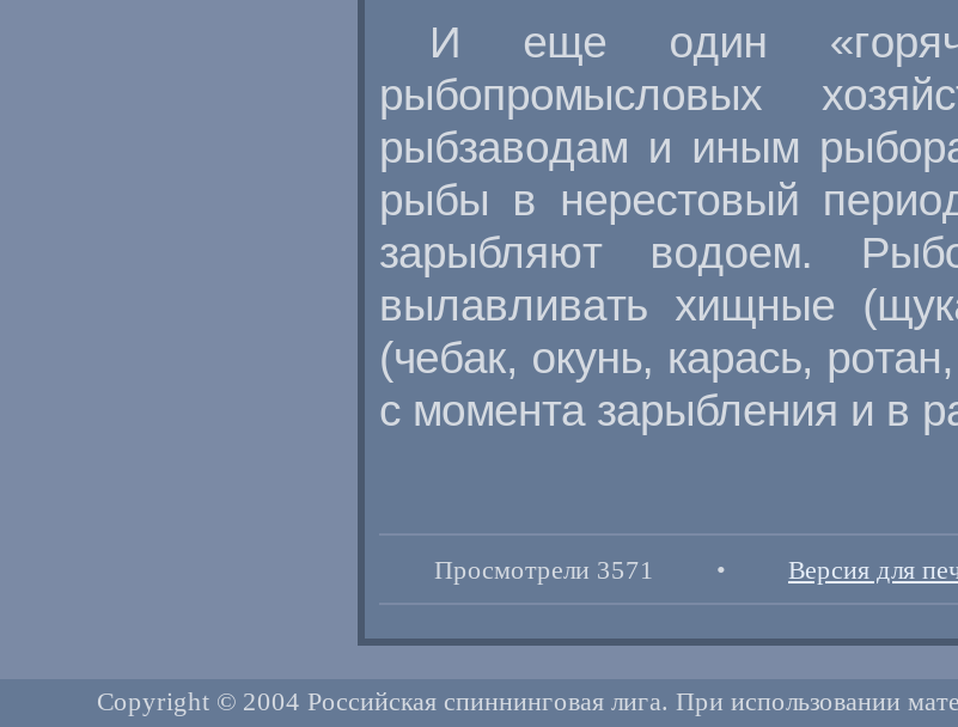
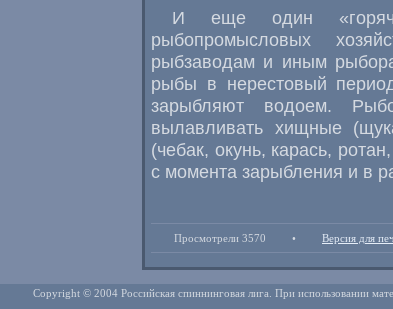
- Просмотрели 3571
+ Просмотрели 3570
